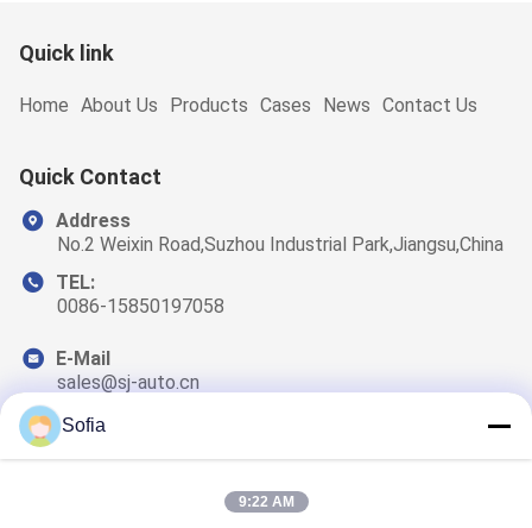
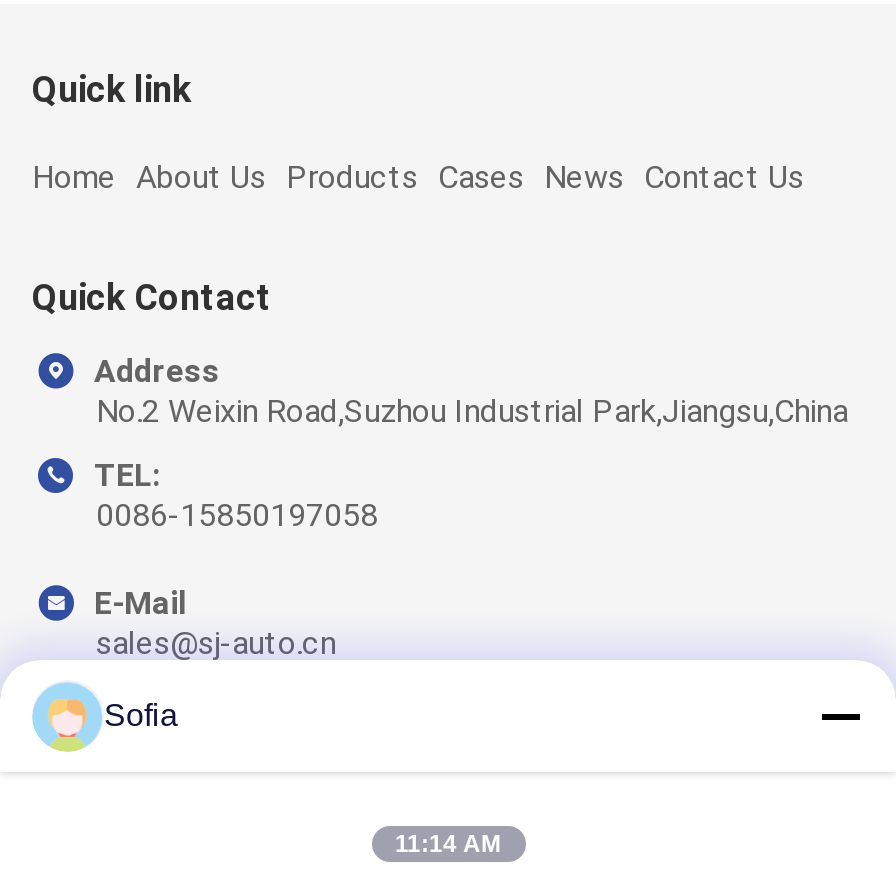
- 9:22 AM
+ 11:14 AM
